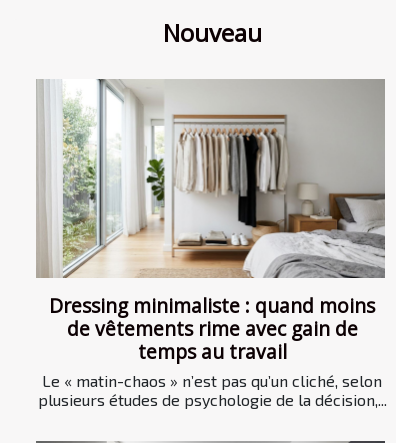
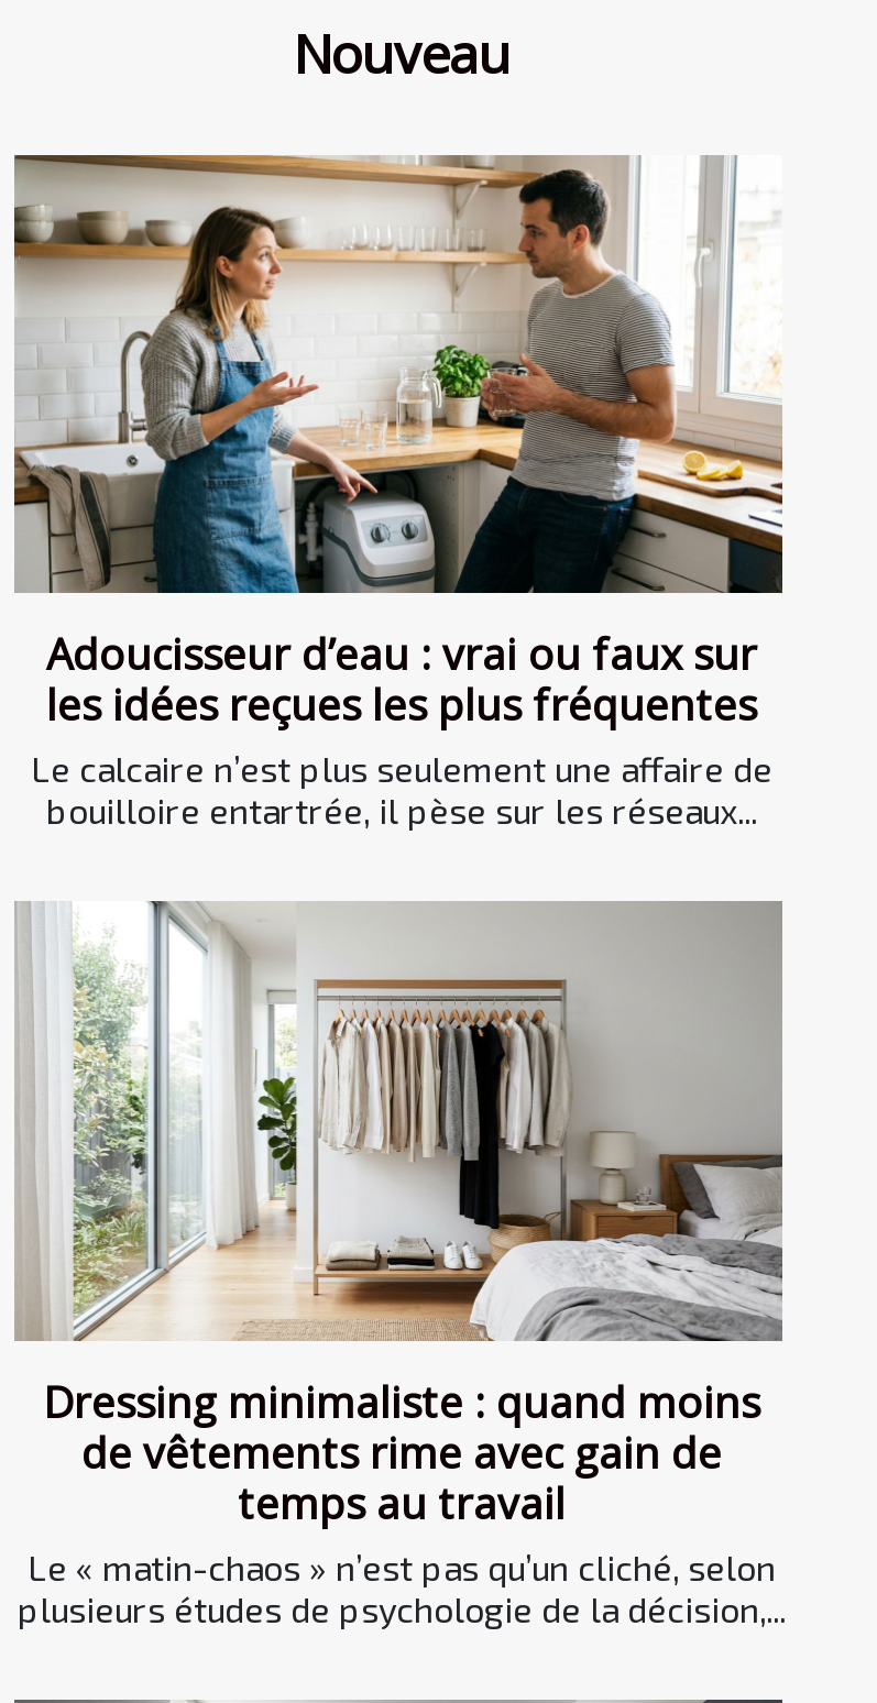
+ [image]
+ Adoucisseur d’eau : vrai ou faux sur
+ les idées reçues les plus fréquentes
+ Le calcaire n’est plus seulement une affaire de
+ bouilloire entartrée, il pèse sur les réseaux...
